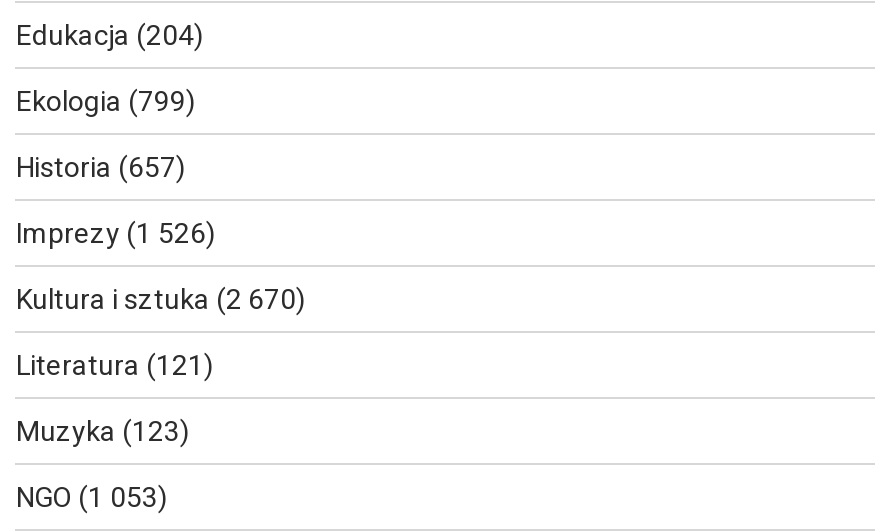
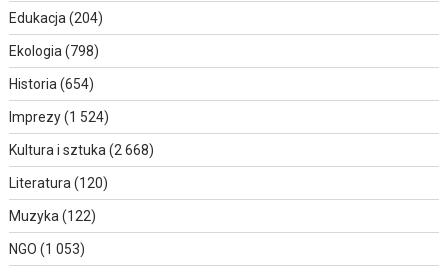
- Ekologia (799)
+ Ekologia (798)

- Historia (657)
+ Historia (654)

- Imprezy (1 526)
+ Imprezy (1 524)

- Kultura i sztuka (2 670)
+ Kultura i sztuka (2 668)

- Literatura (121)
+ Literatura (120)

- Muzyka (123)
+ Muzyka (122)
